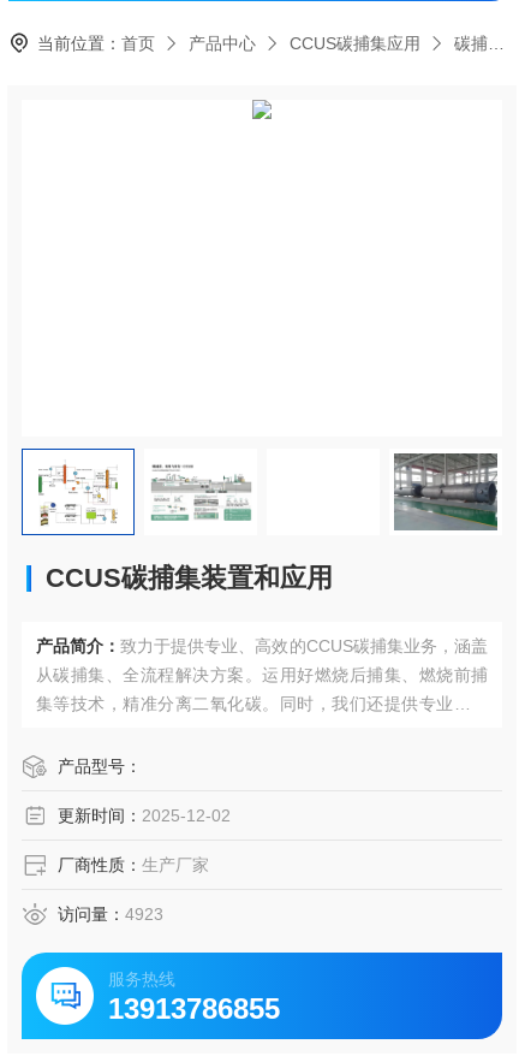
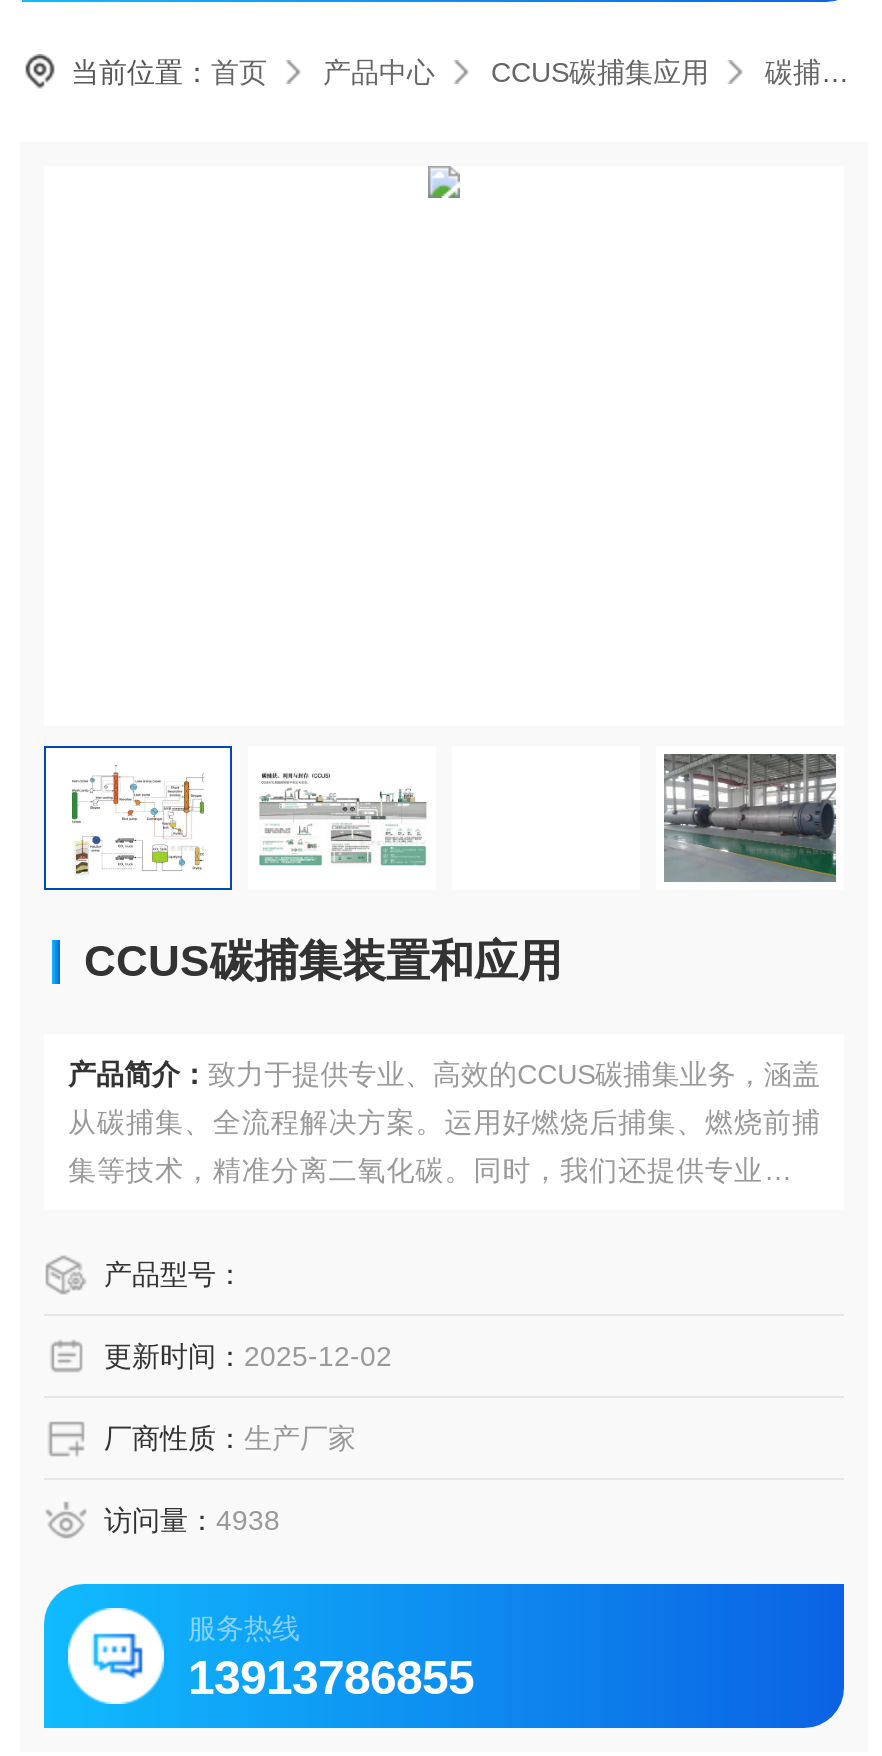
- 访问量：4923
+ 访问量：4938
